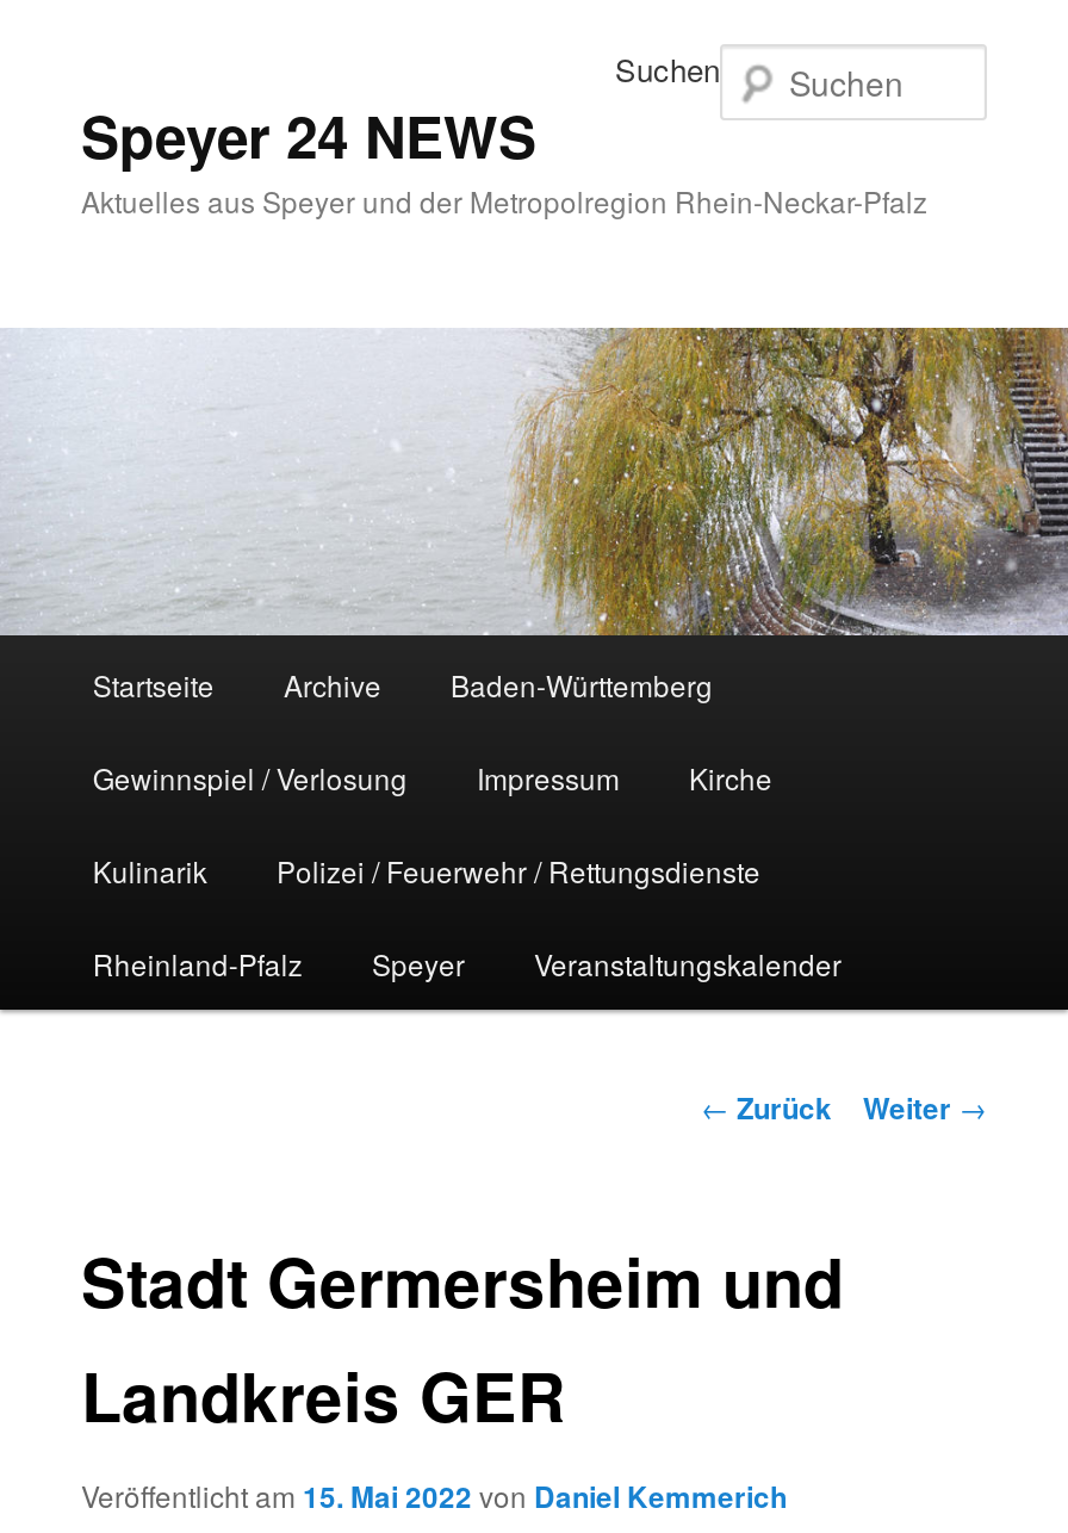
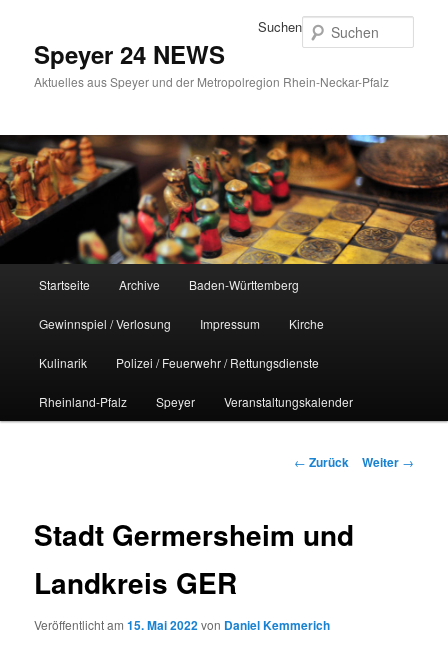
- [image]
+ [image]
